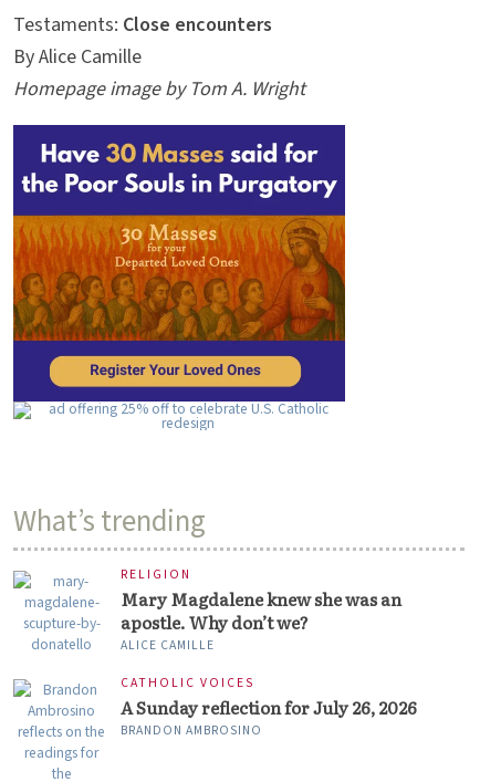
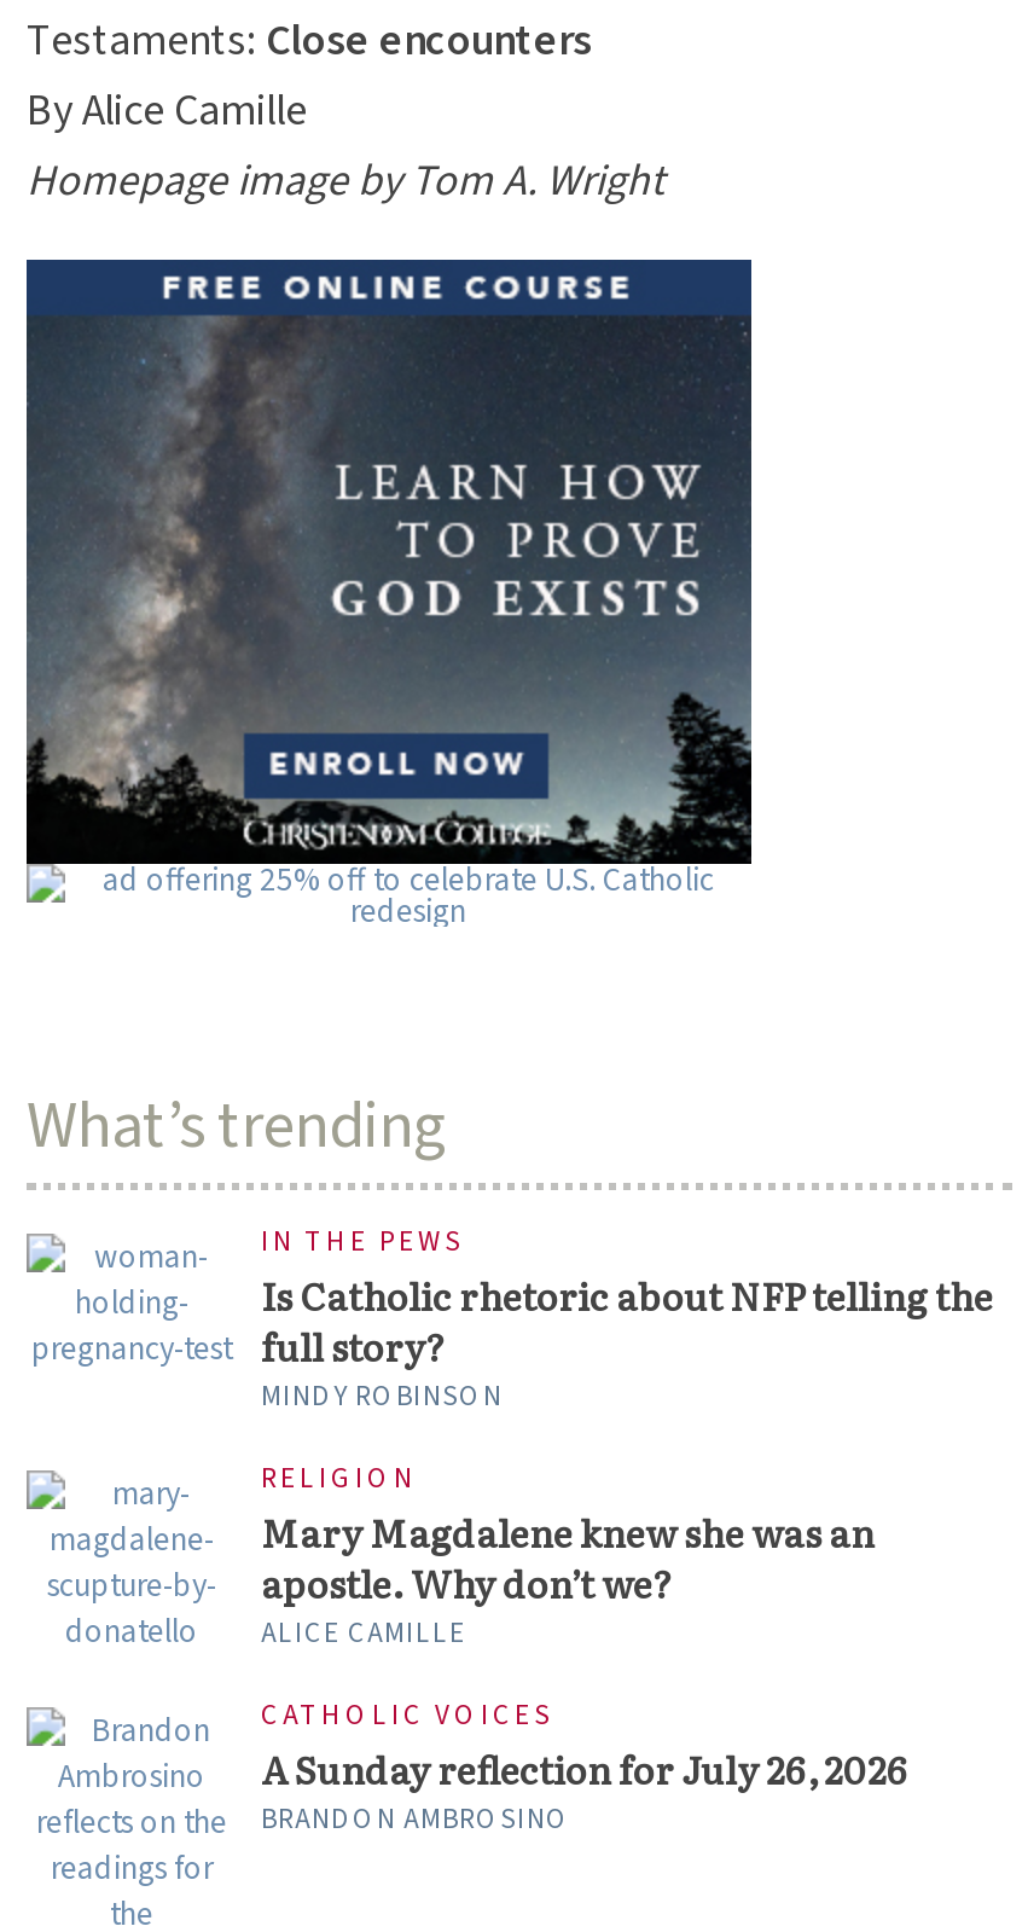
- [image]
+ [image]

+ IN THE PEWS
+ Is Catholic rhetoric about NFP telling the
+ full story?
+ MINDY ROBINSON
